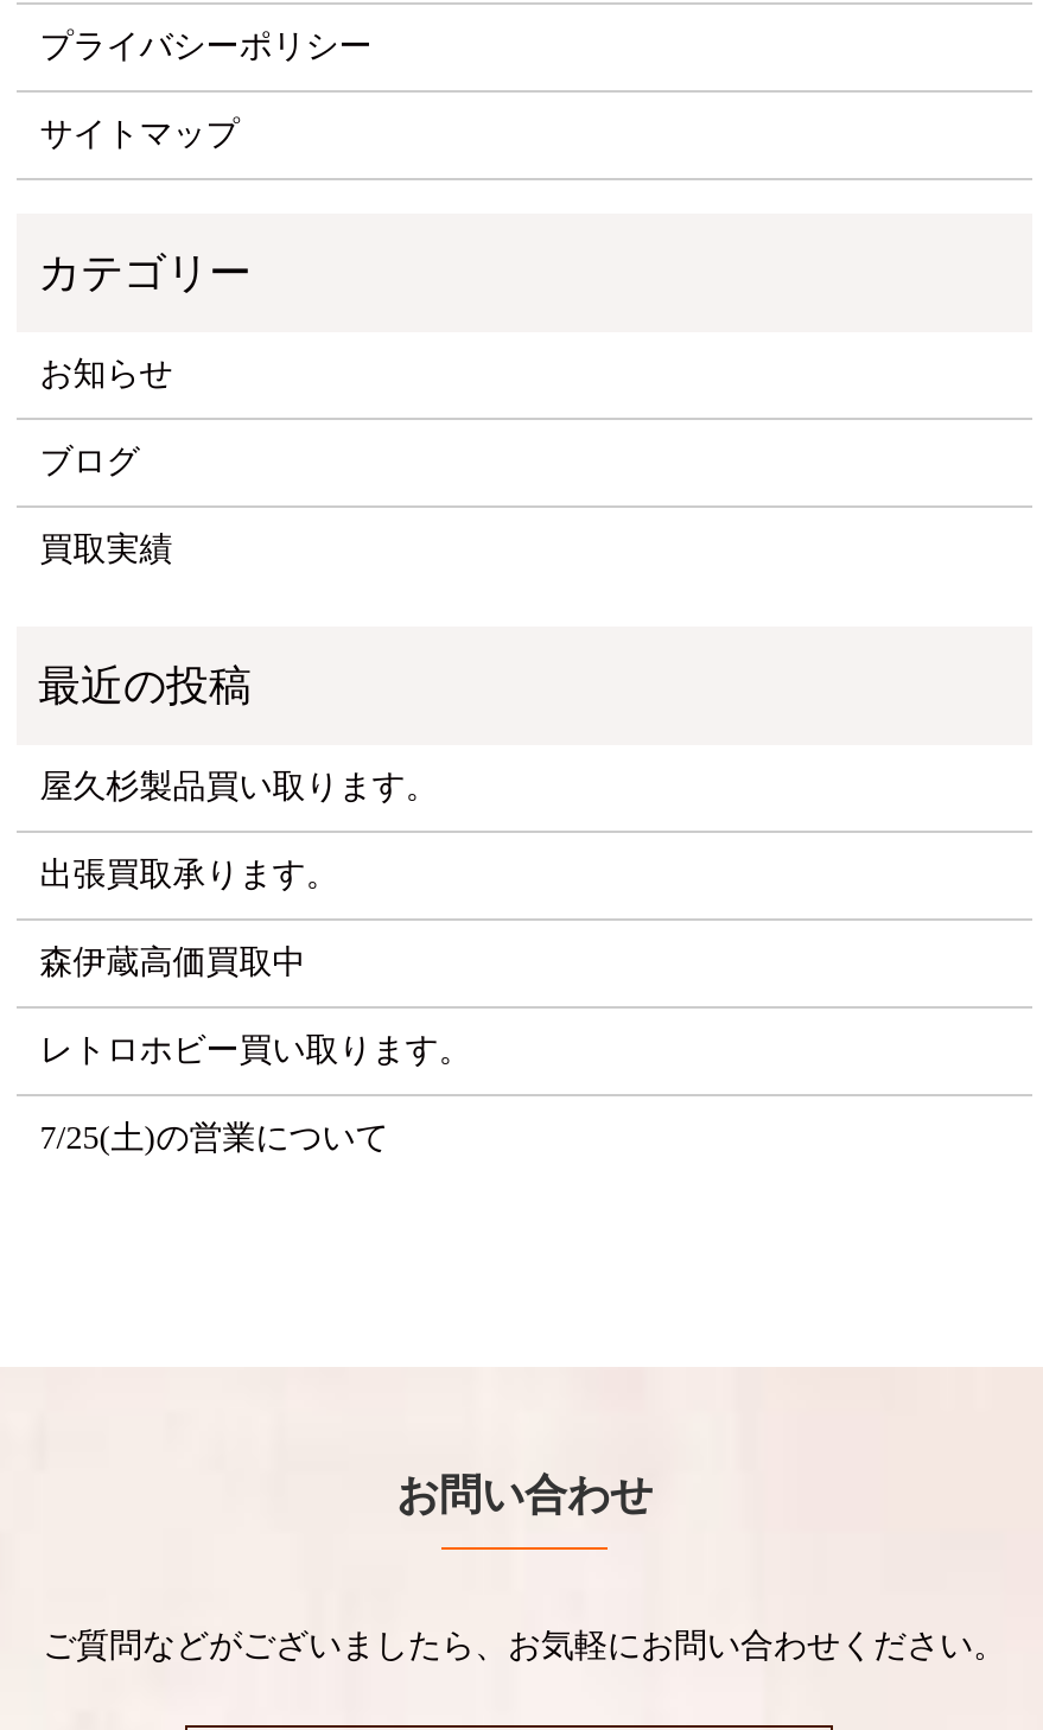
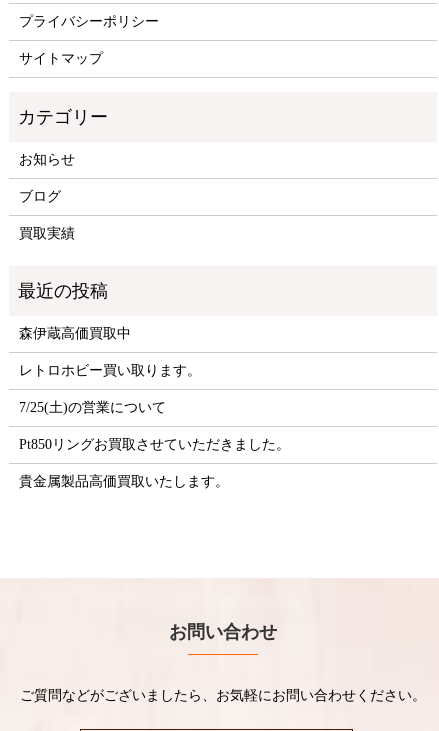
- 屋久杉製品買い取ります。
- 出張買取承ります。

moved up: 森伊蔵高価買取中 | レトロホビー買い取ります。 | 7/25(土)の営業について

+ Pt850リングお買取させていただきました。
+ 貴金属製品高価買取いたします。
